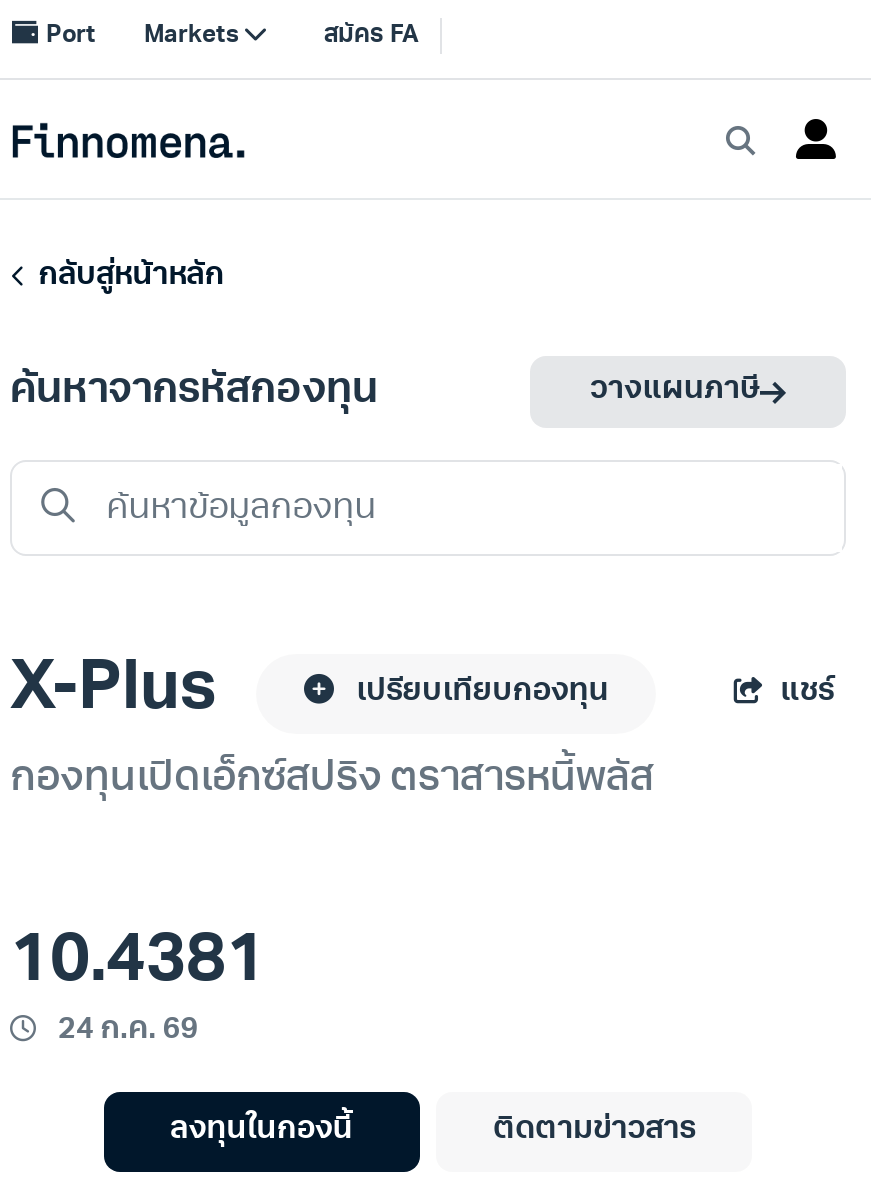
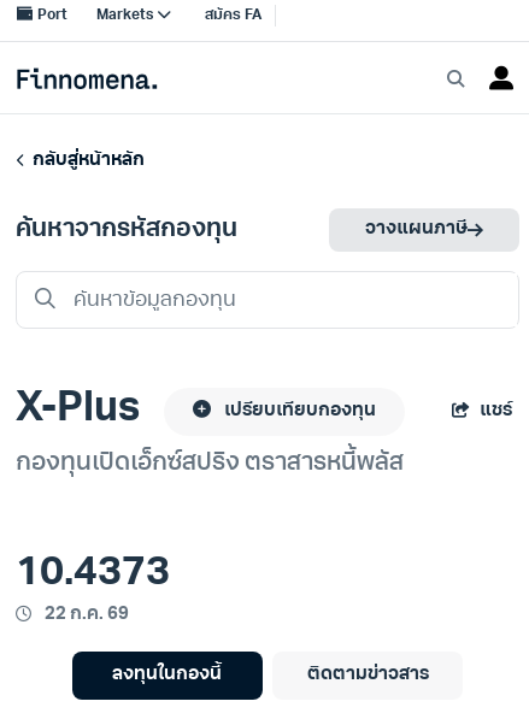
- 10.4381
+ 10.4373

- 24 ก.ค. 69
+ 22 ก.ค. 69
